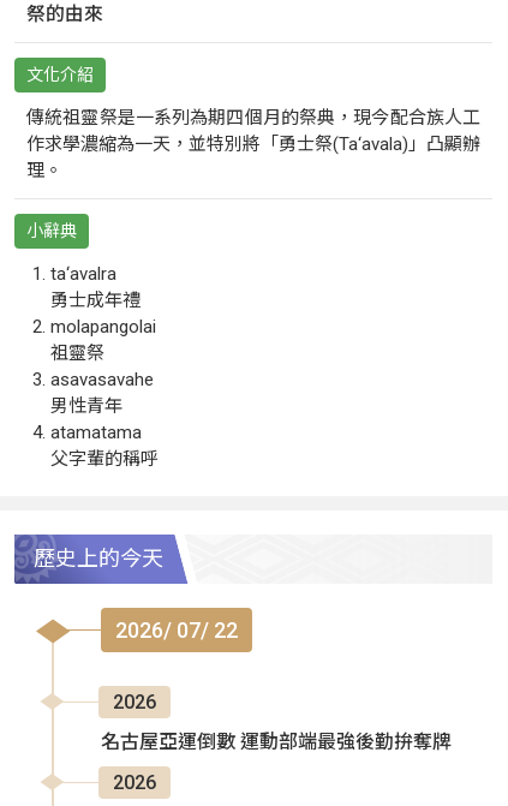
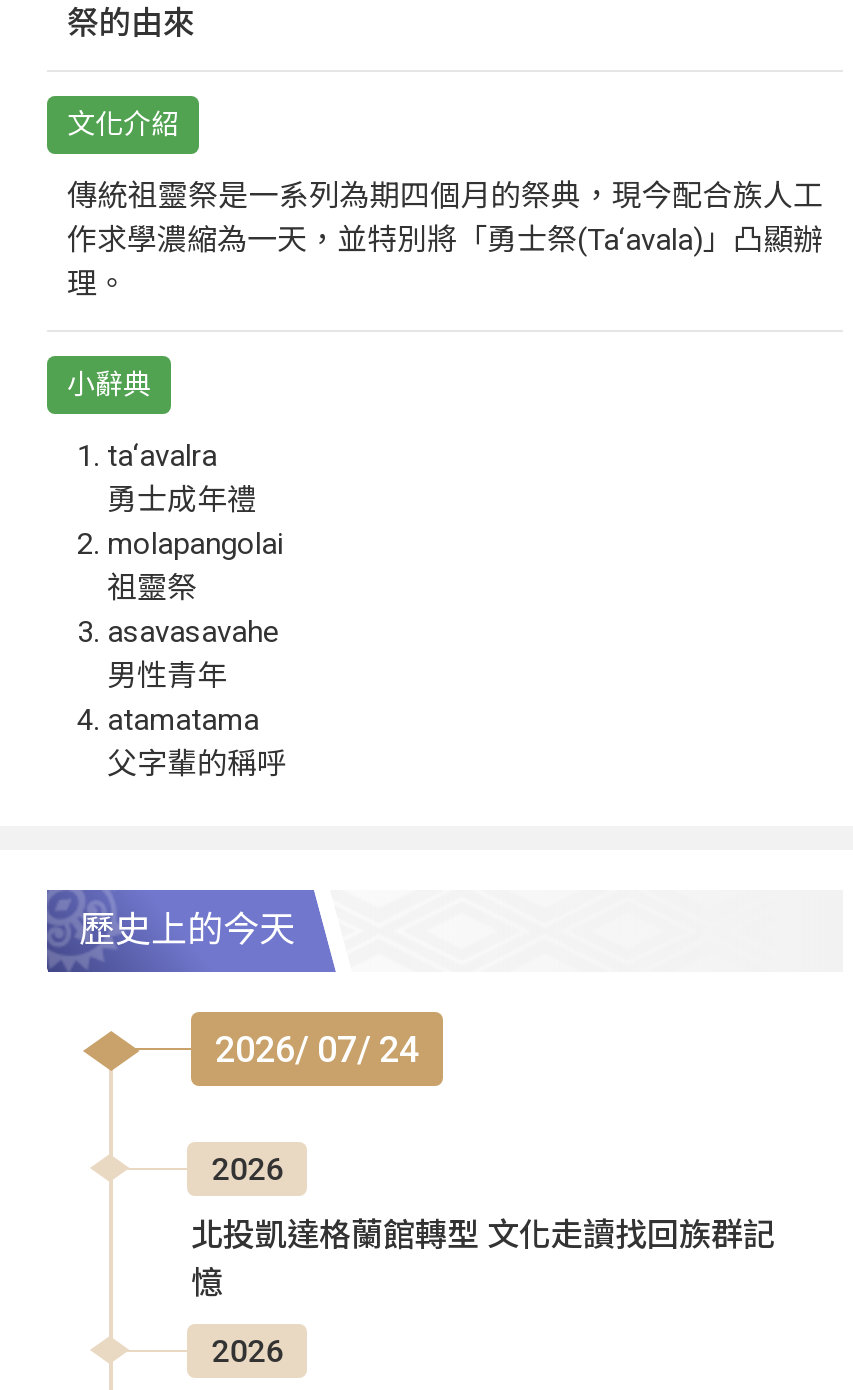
- 2026/ 07/ 22
+ 2026/ 07/ 24

- 名古屋亞運倒數 運動部端最強後勤拚奪牌
+ 北投凱達格蘭館轉型 文化走讀找回族群記
+ 憶
